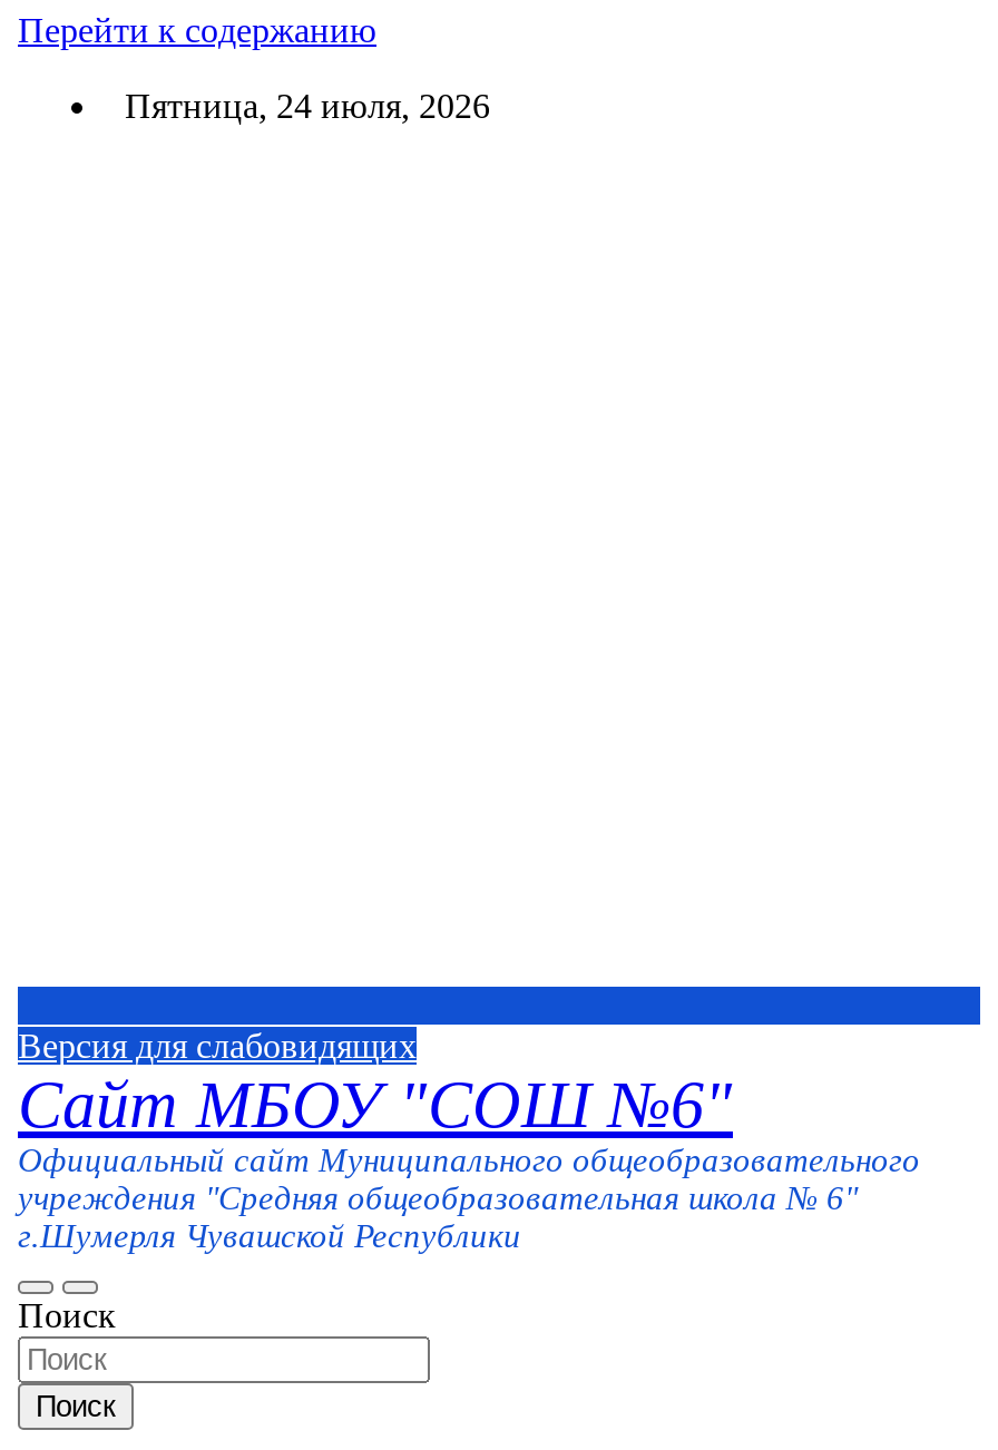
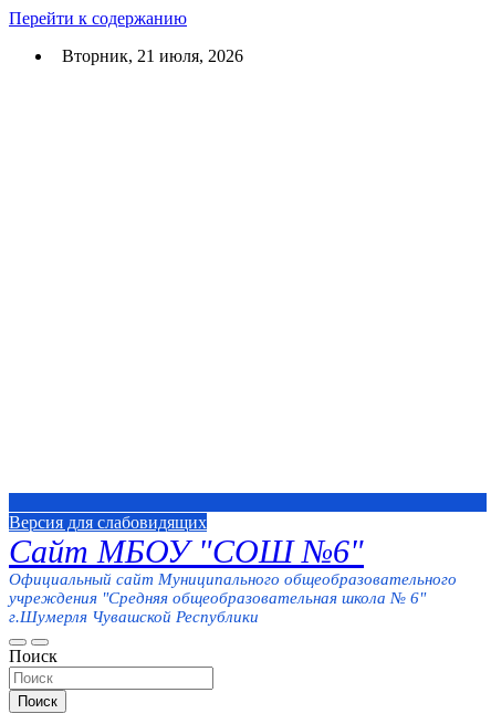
- Пятница, 24 июля, 2026
+ Вторник, 21 июля, 2026
